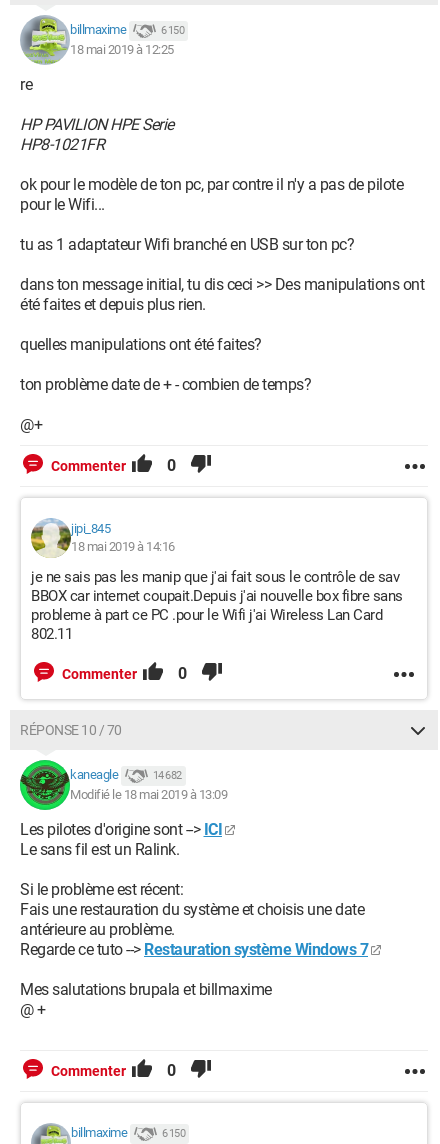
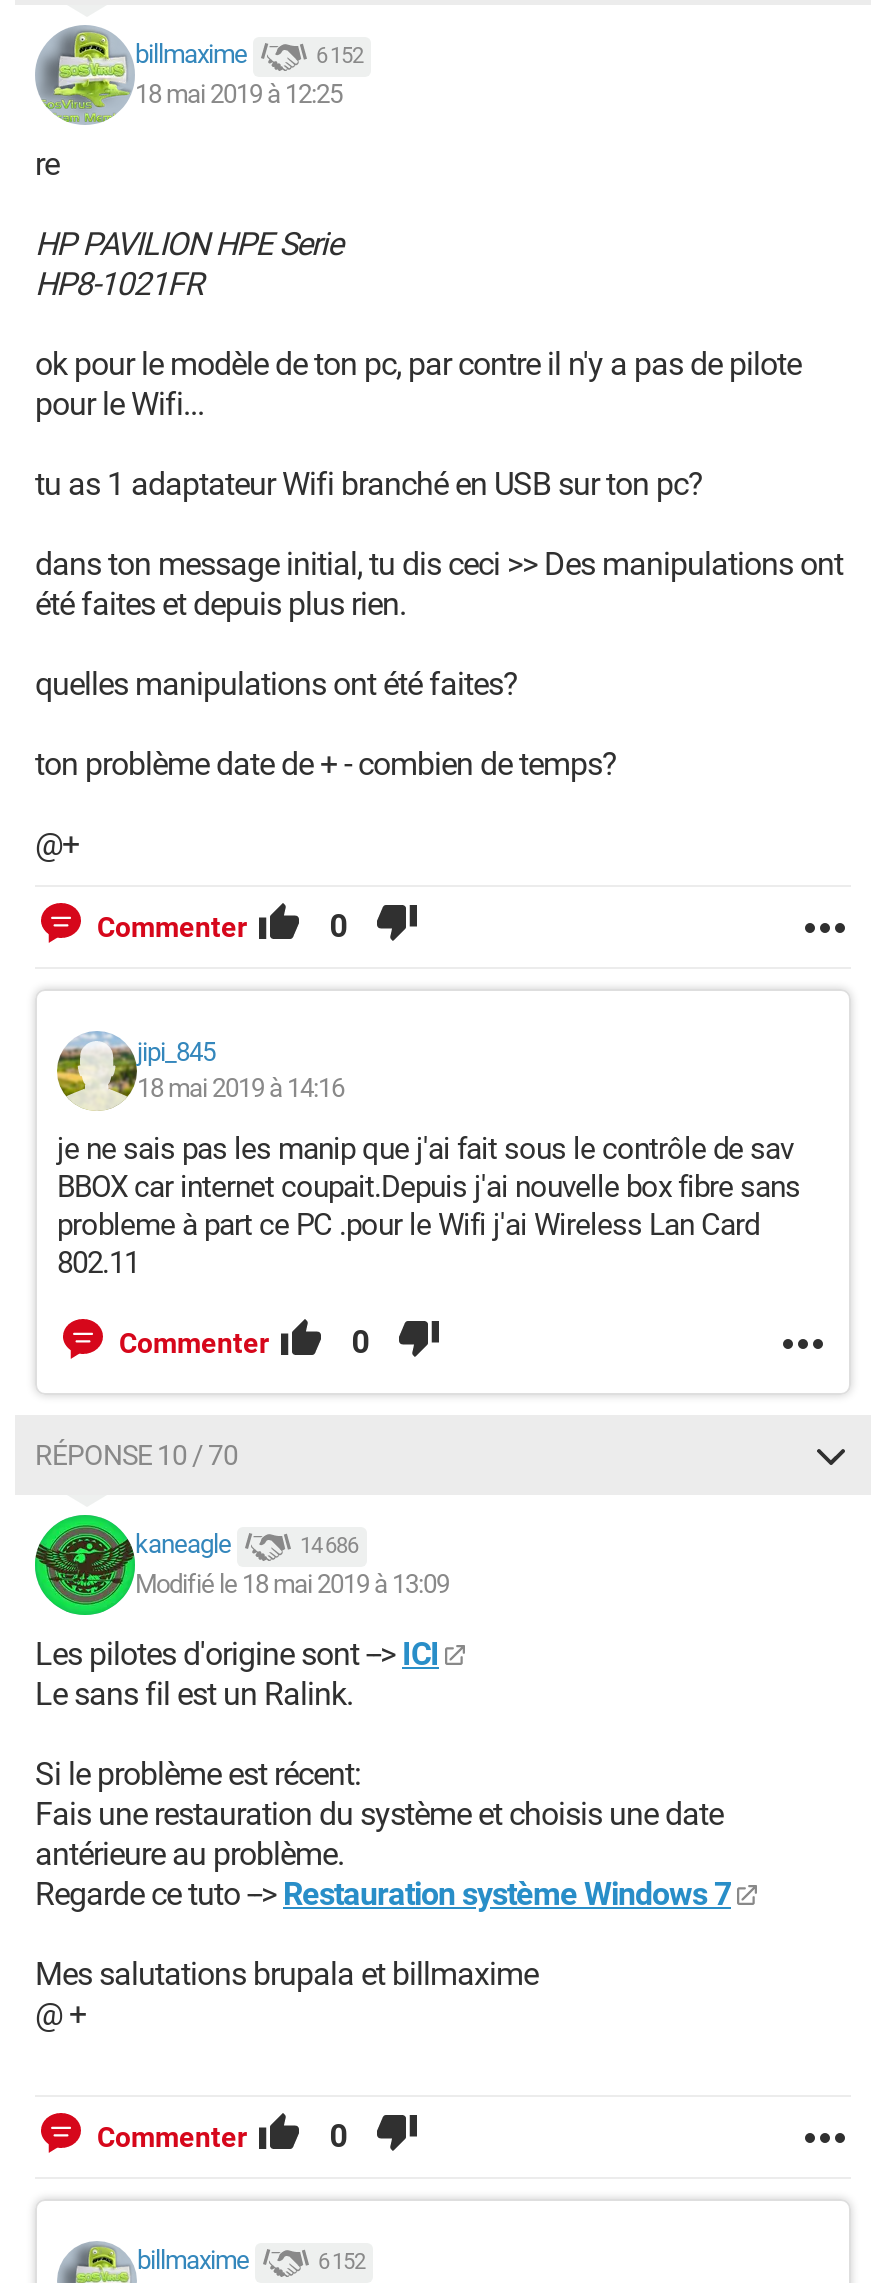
- 6 150
+ 6 152

- 14 682
+ 14 686

- 6 150
+ 6 152
